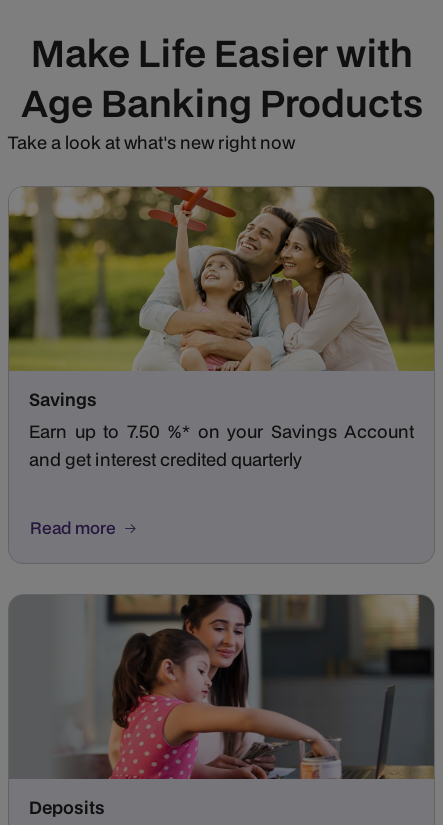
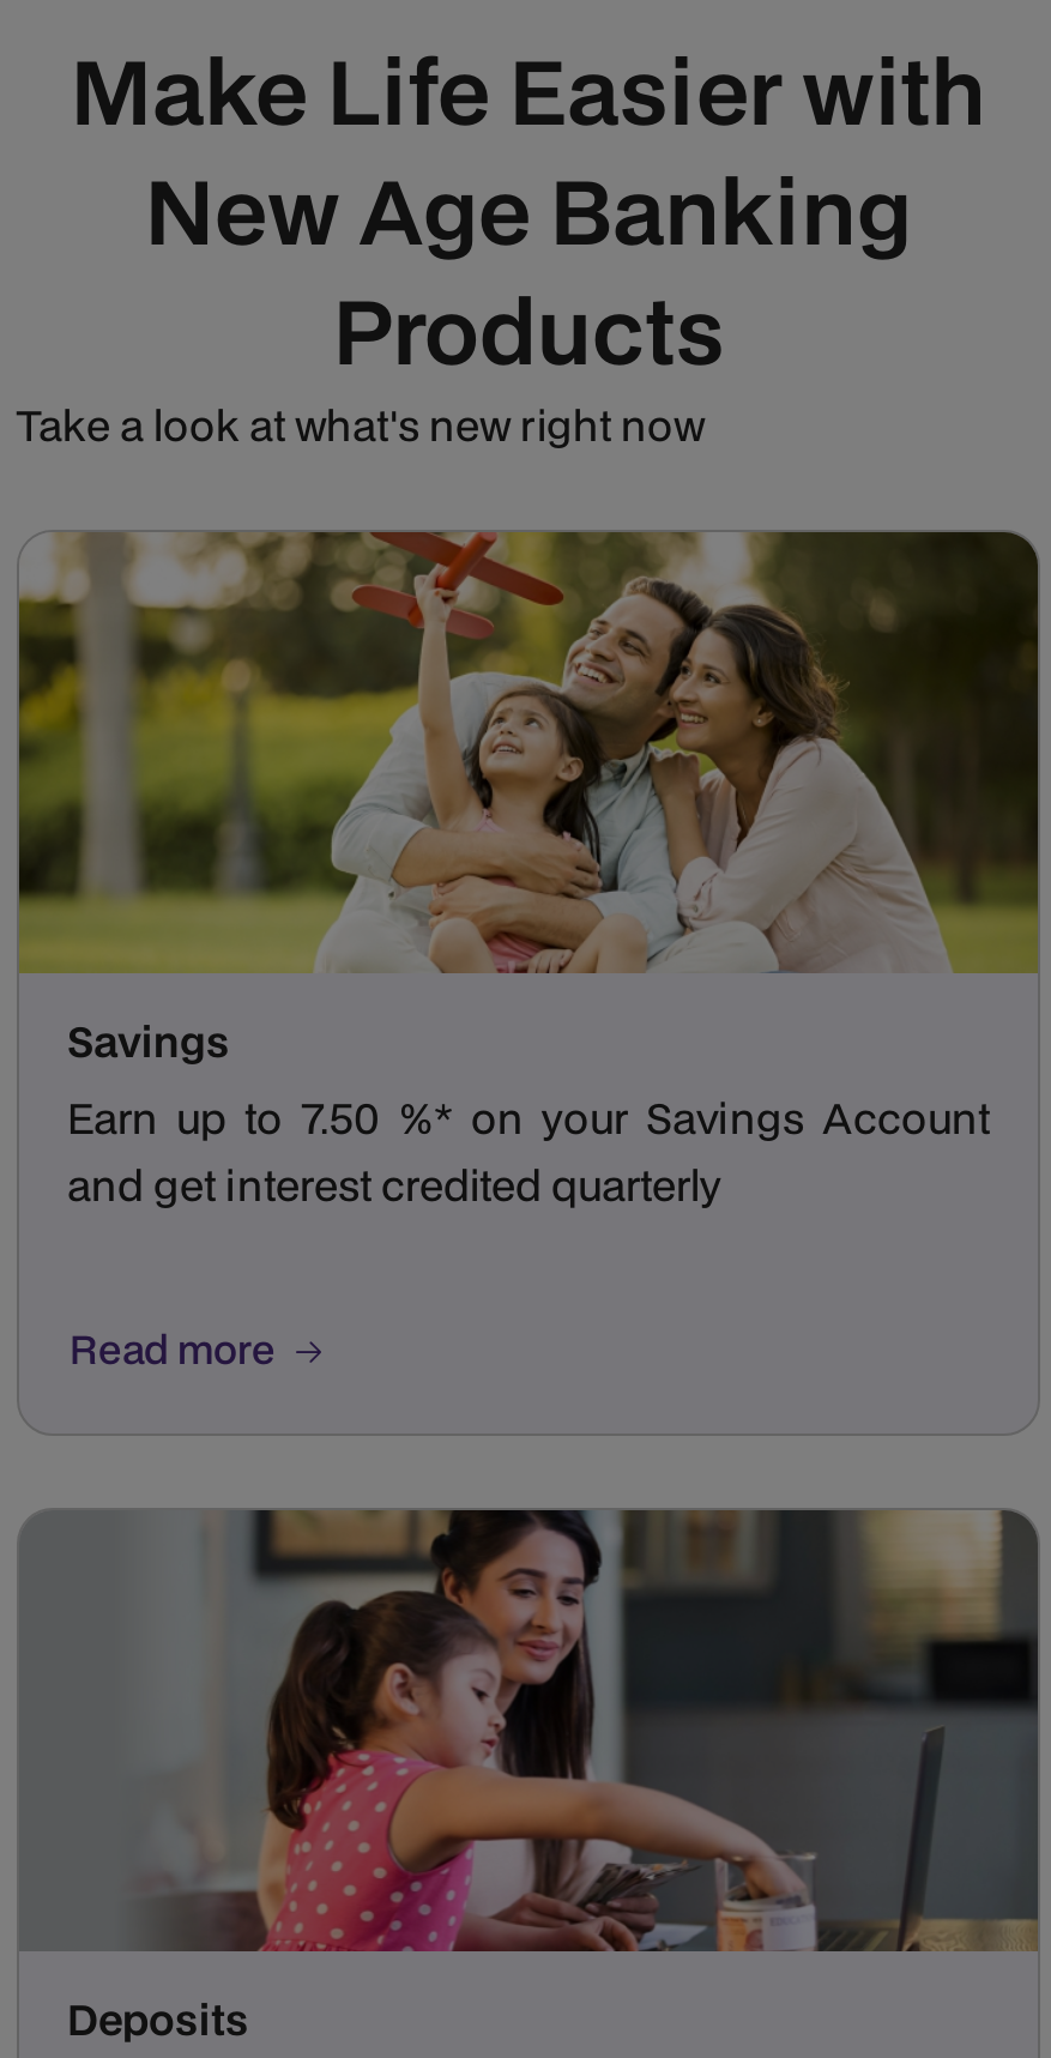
- Age Banking Products
+ New Age Banking
+ Products
